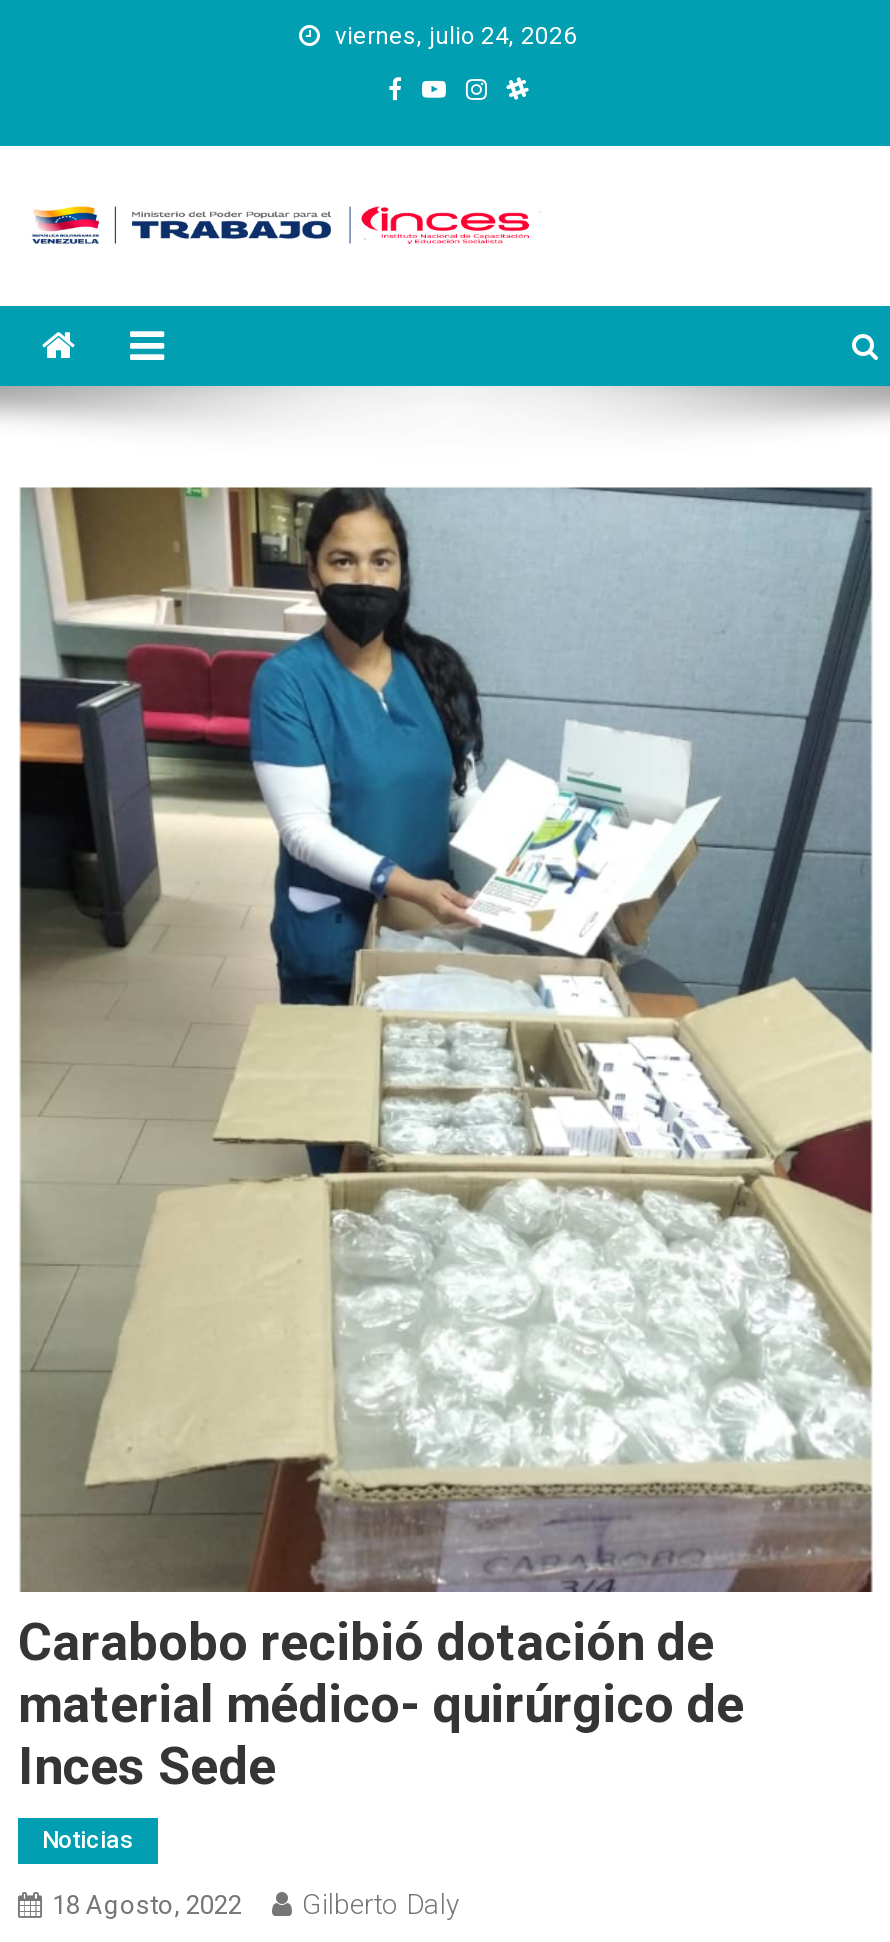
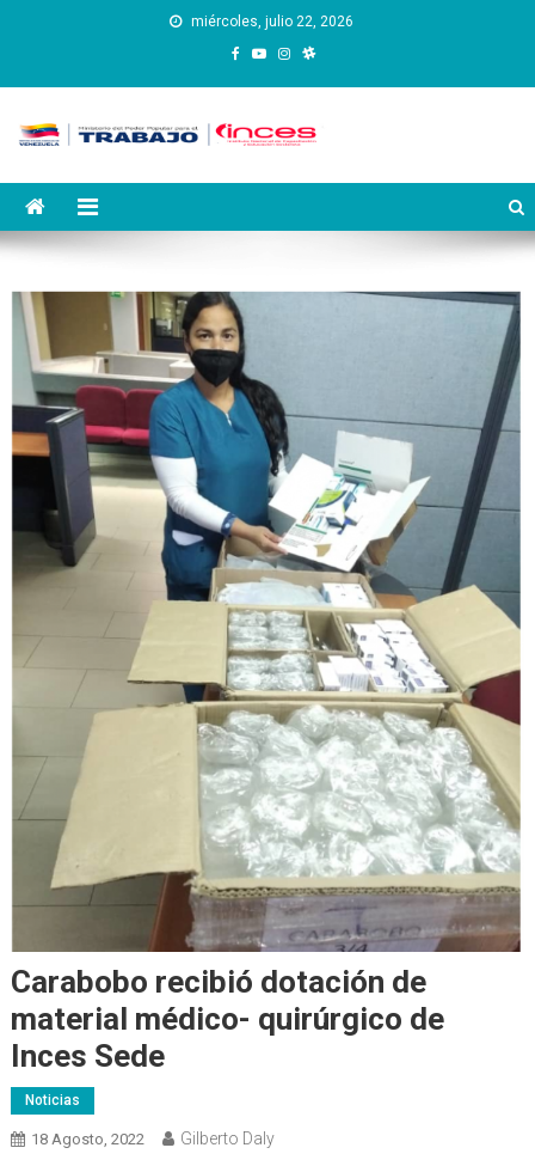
- viernes, julio 24, 2026
+ miércoles, julio 22, 2026
